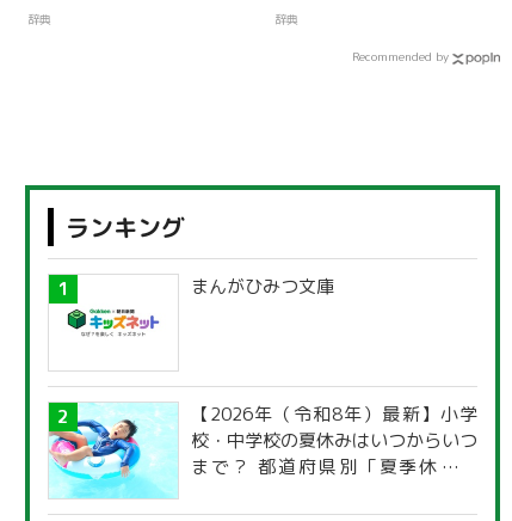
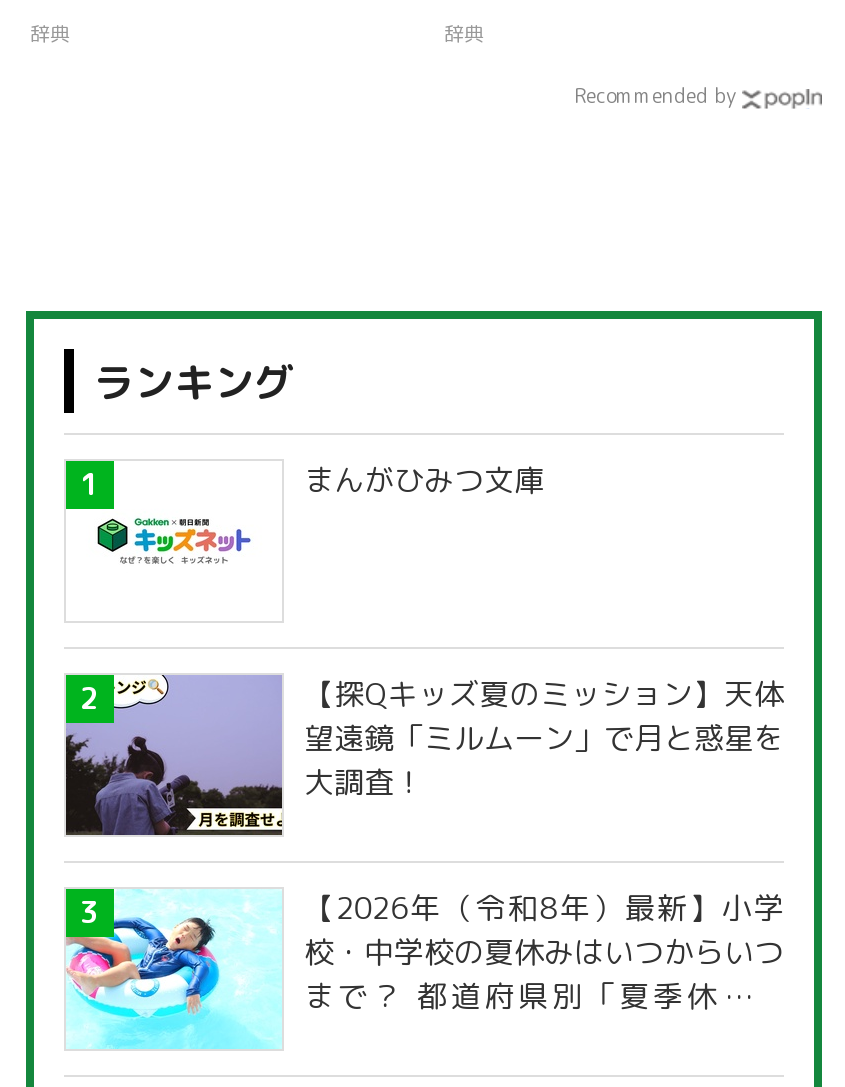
+ [image]
+ 【探Qキッズ夏のミッション】天体
+ 望遠鏡「ミルムーン」で月と惑星を
+ 大調査！
